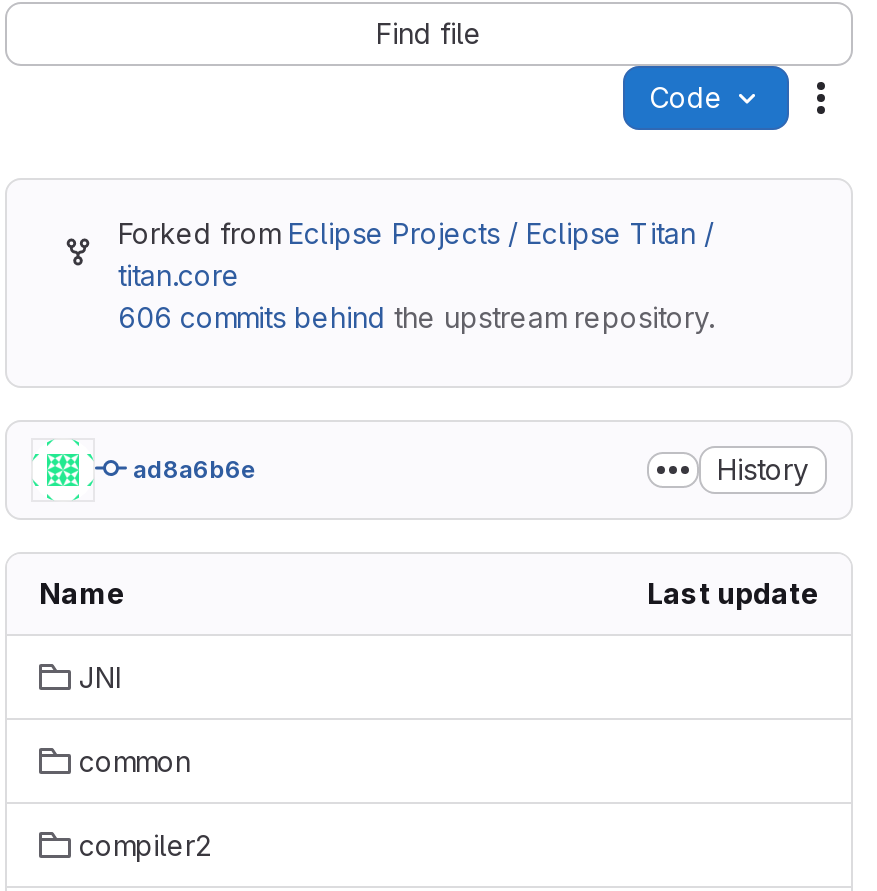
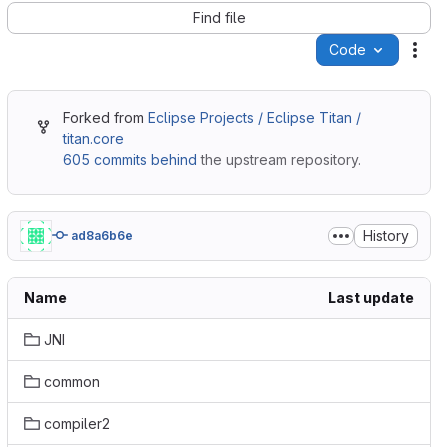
- 606 commits behind the upstream repository.
+ 605 commits behind the upstream repository.
